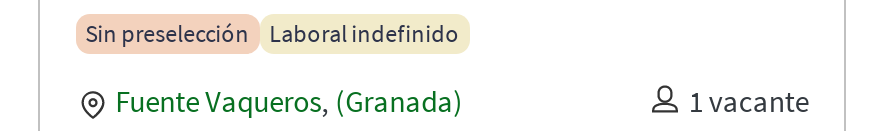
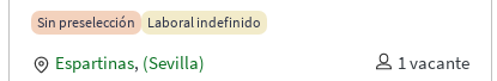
- Fuente Vaqueros, (Granada)
+ Espartinas, (Sevilla)
